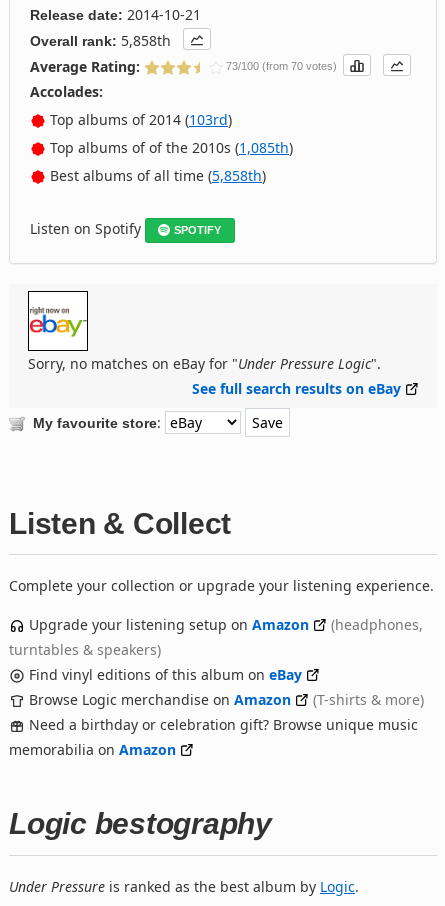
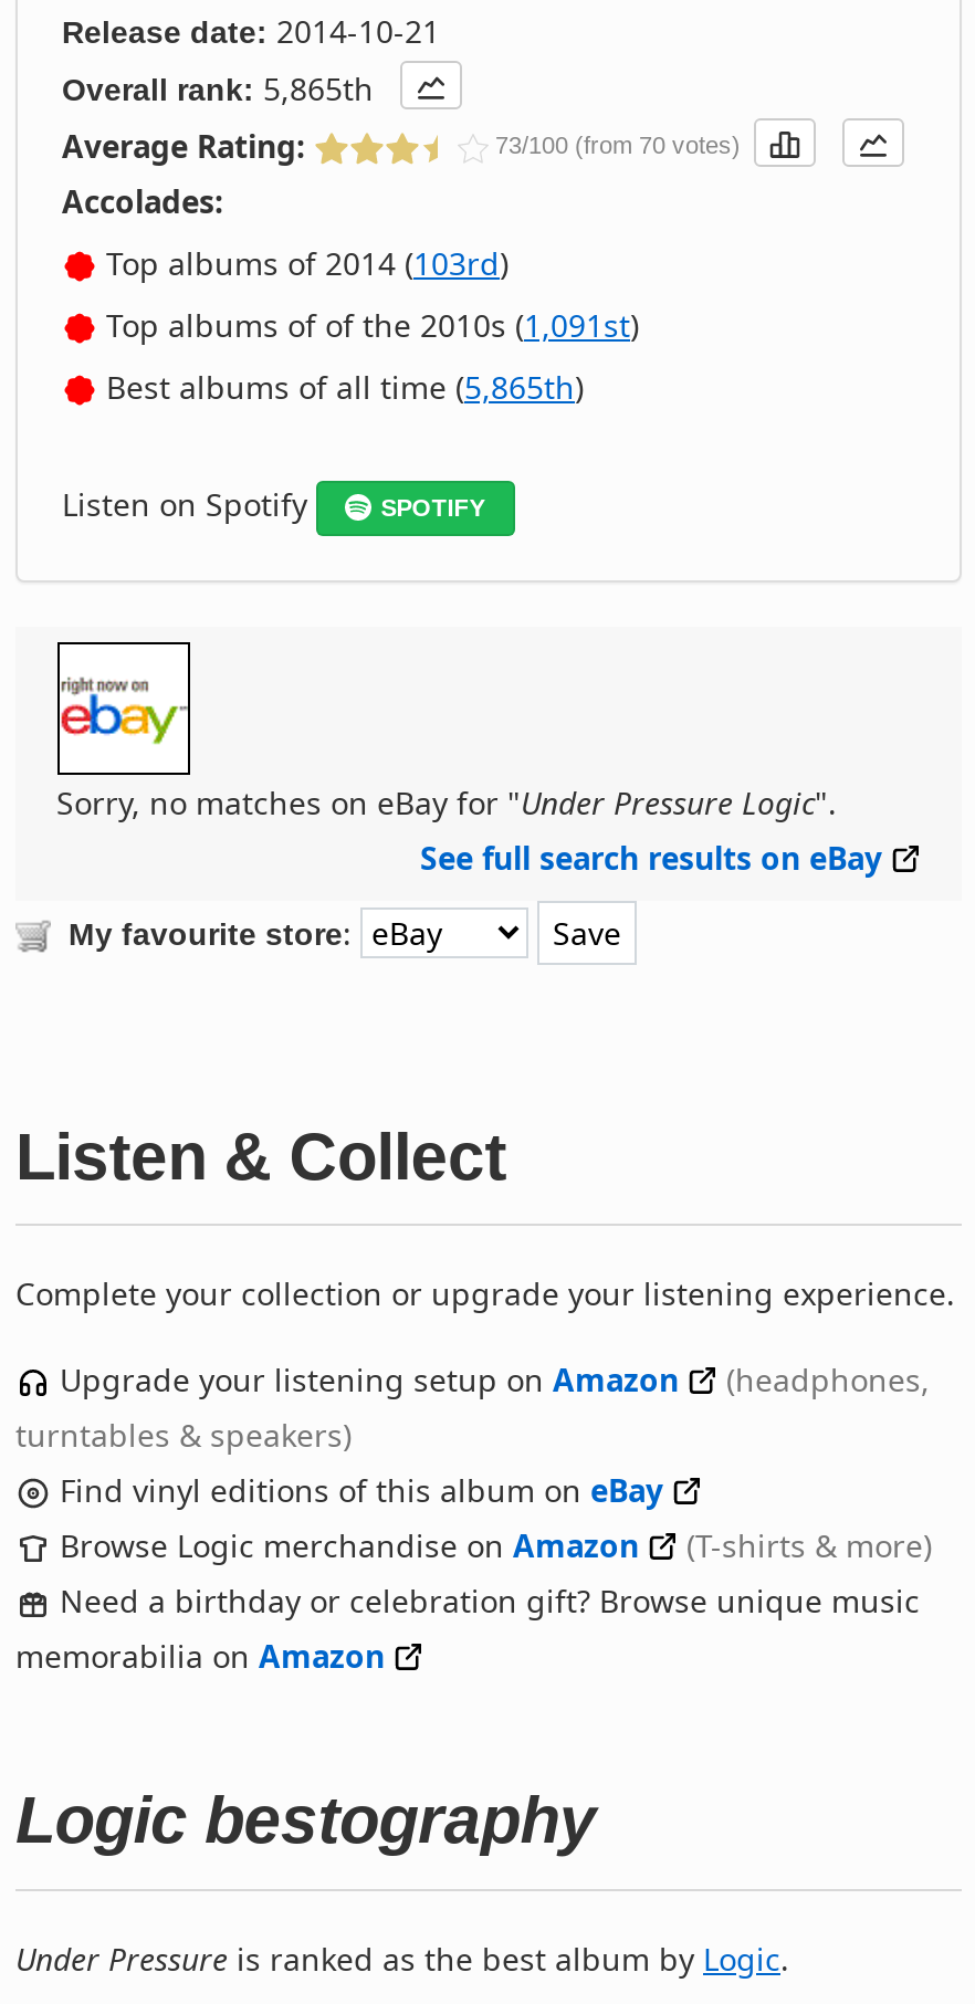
- Overall rank: 5,858th
+ Overall rank: 5,865th

- Top albums of of the 2010s (1,085th)
+ Top albums of of the 2010s (1,091st)

- Best albums of all time (5,858th)
+ Best albums of all time (5,865th)
